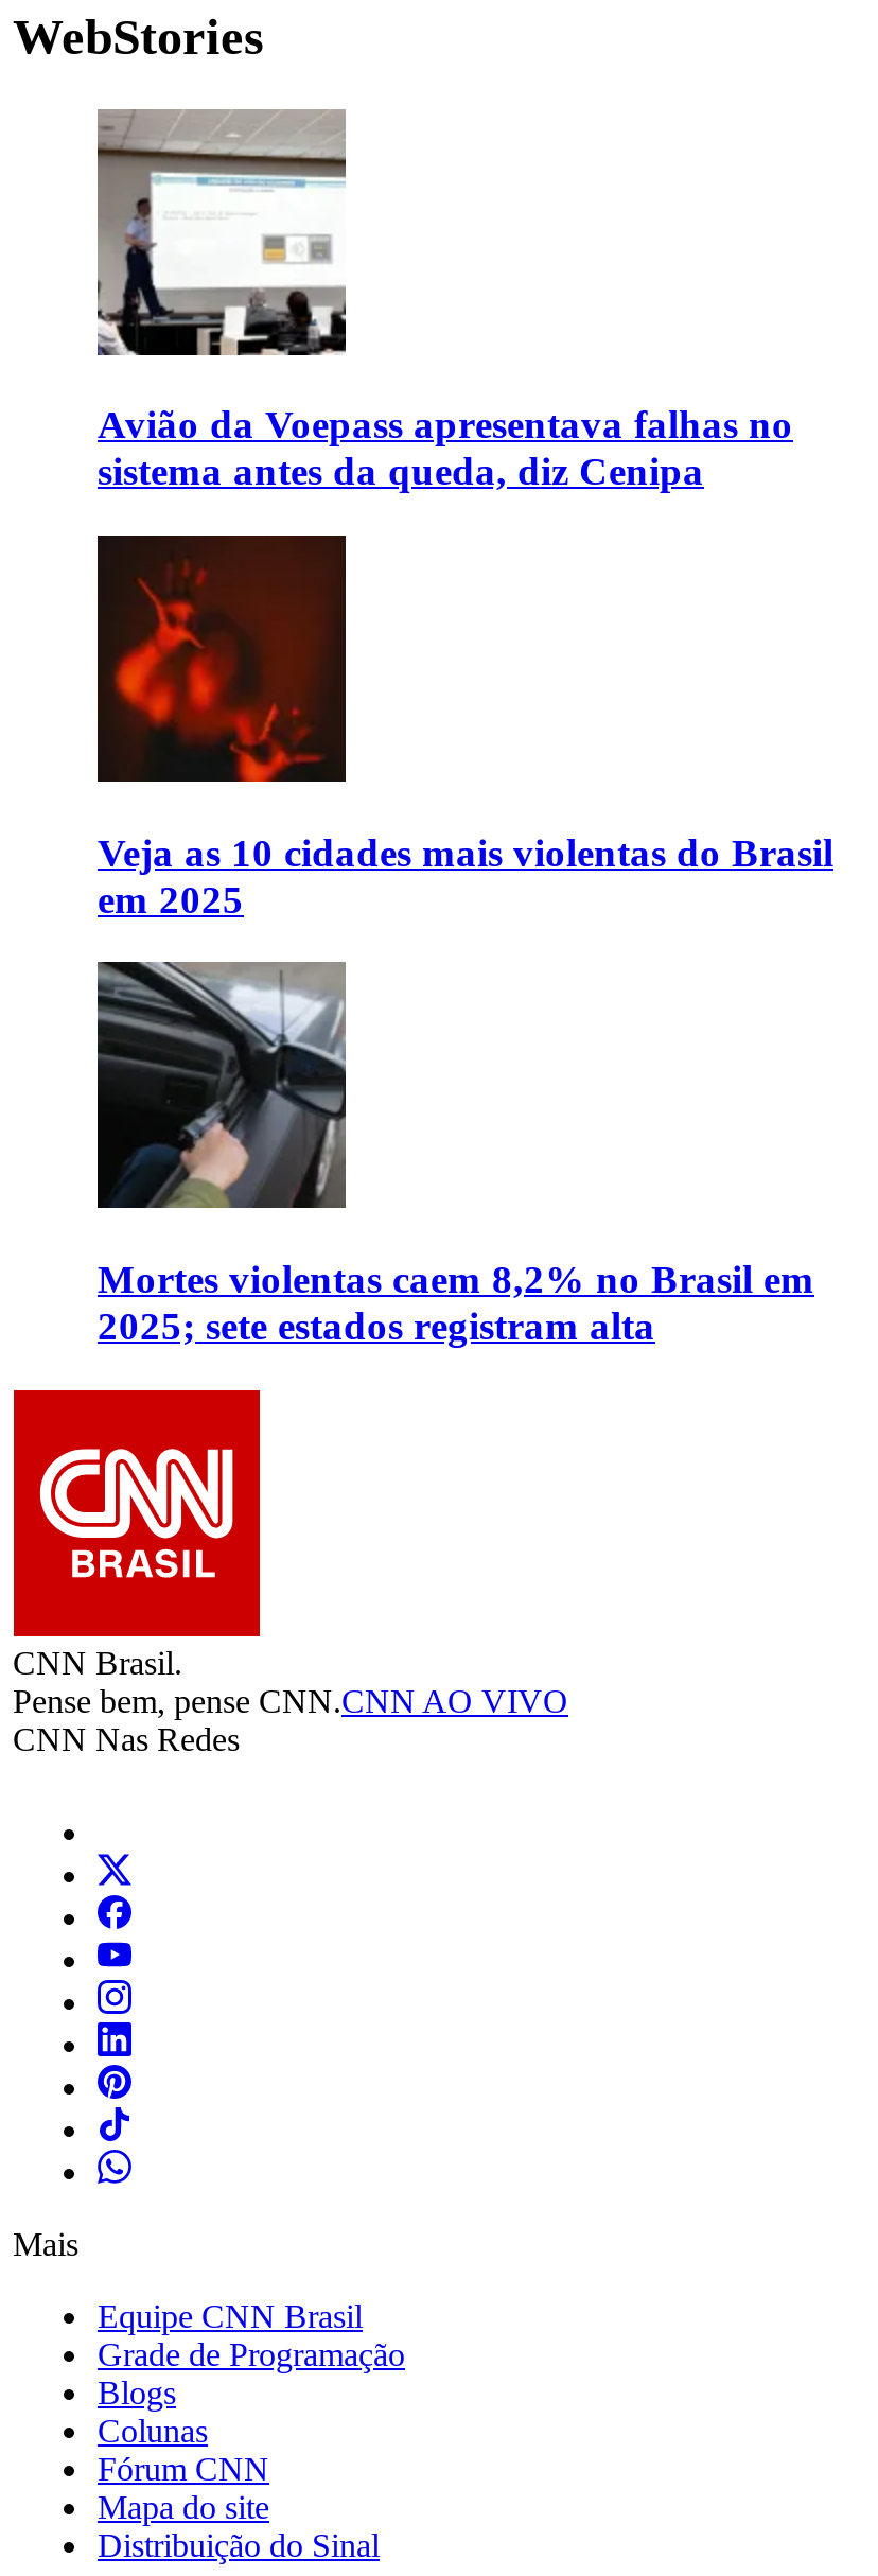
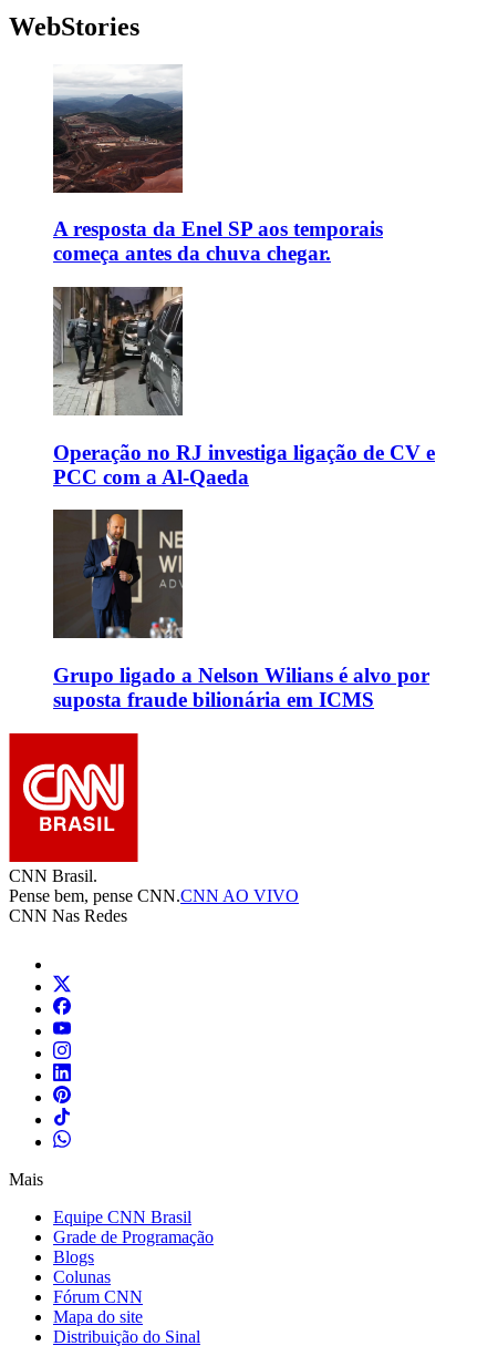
- [image]
- Avião da Voepass apresentava falhas no
- sistema antes da queda, diz Cenipa
+ [image]
+ A resposta da Enel SP aos temporais
+ começa antes da chuva chegar.

- [image]
- Veja as 10 cidades mais violentas do Brasil
- em 2025
+ [image]
+ Operação no RJ investiga ligação de CV e
+ PCC com a Al-Qaeda

- [image]
- Mortes violentas caem 8,2% no Brasil em
- 2025; sete estados registram alta
+ [image]
+ Grupo ligado a Nelson Wilians é alvo por
+ suposta fraude bilionária em ICMS
